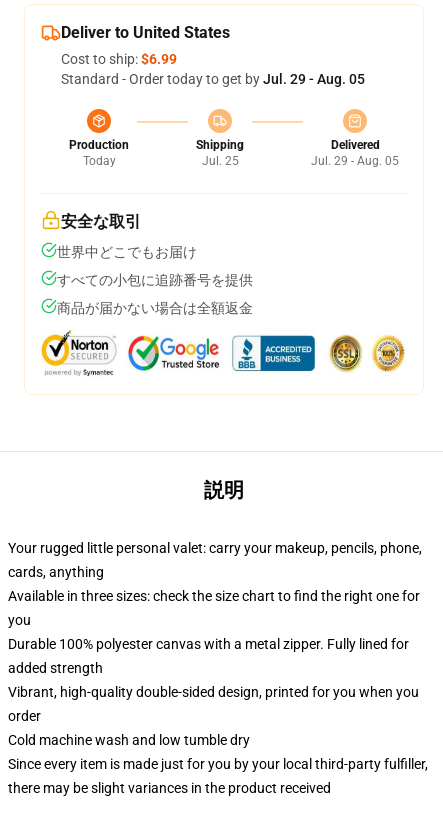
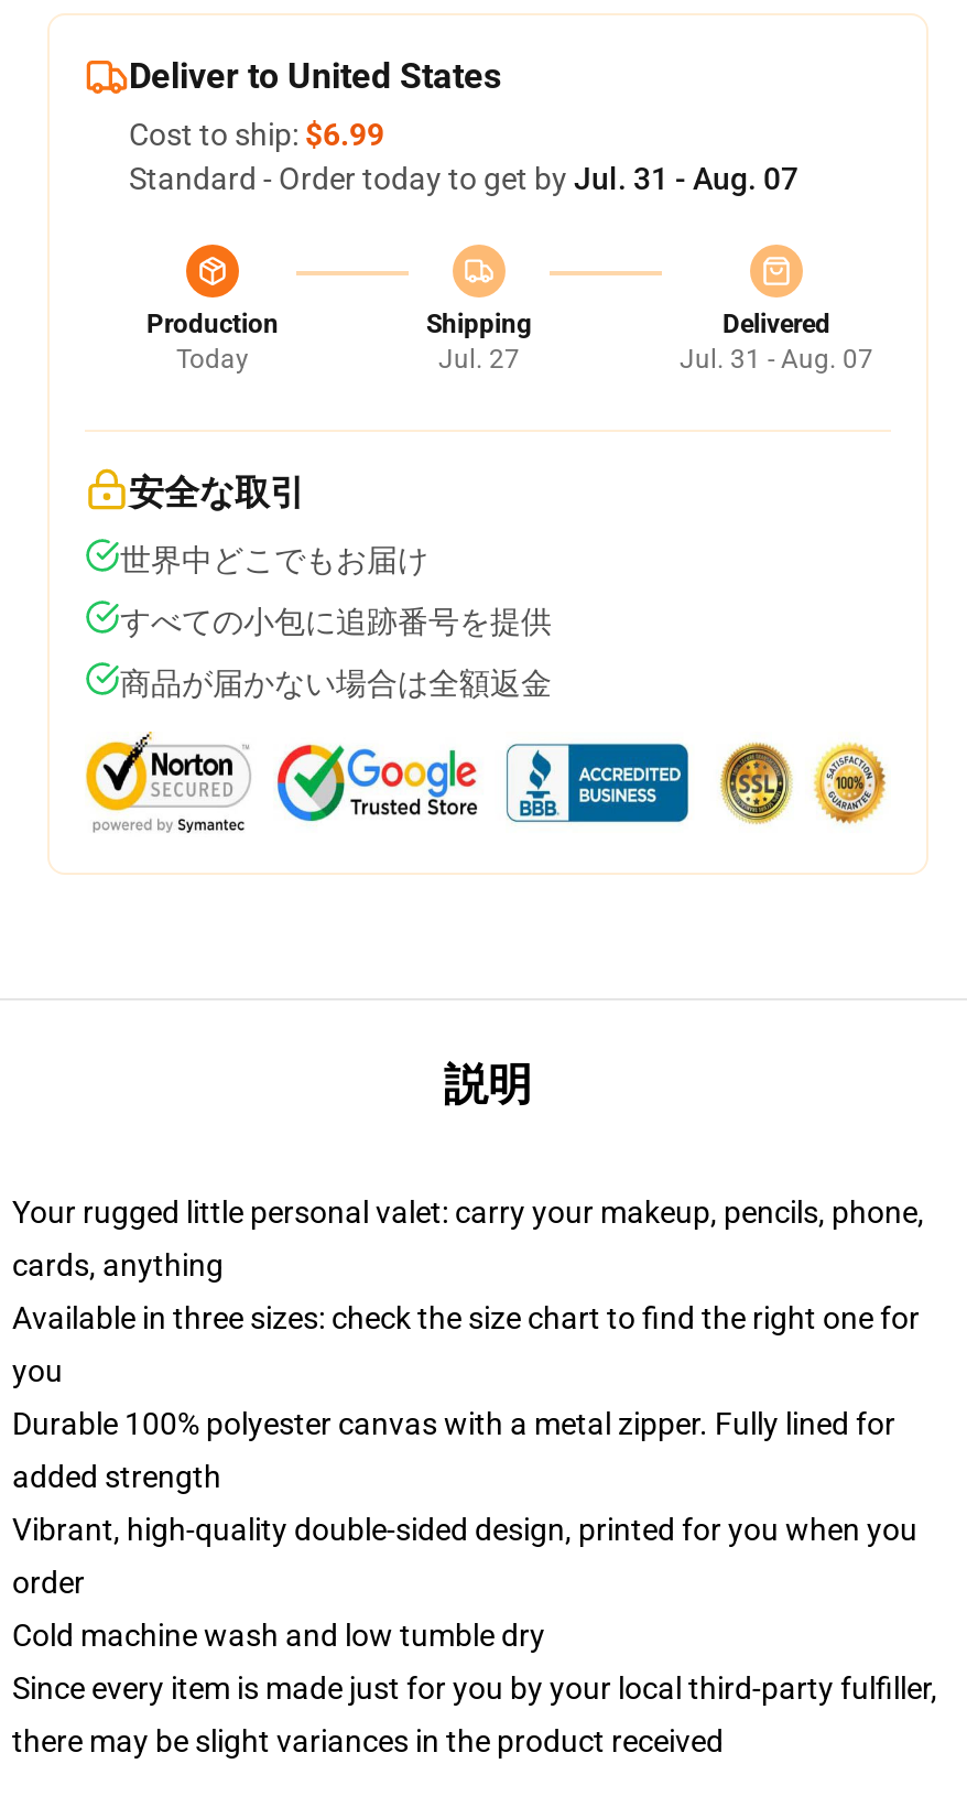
- Standard - Order today to get by Jul. 29 - Aug. 05
+ Standard - Order today to get by Jul. 31 - Aug. 07

- Jul. 25
+ Jul. 27

- Jul. 29 - Aug. 05
+ Jul. 31 - Aug. 07
